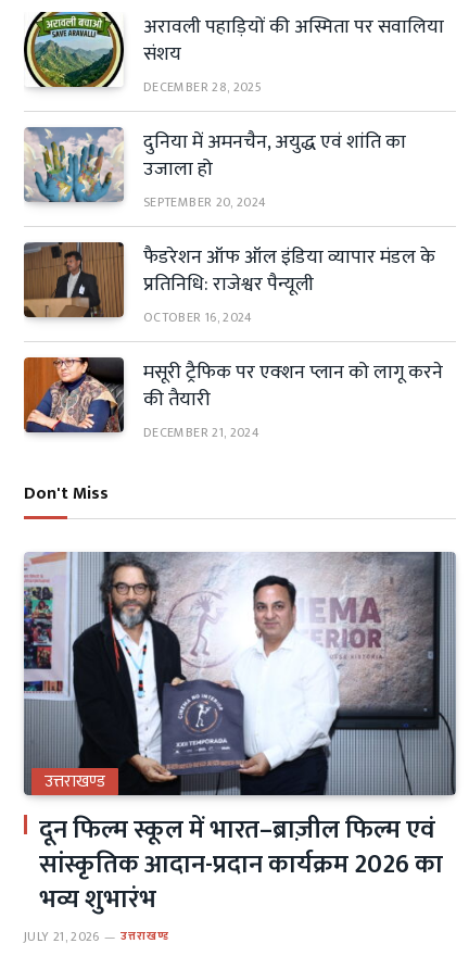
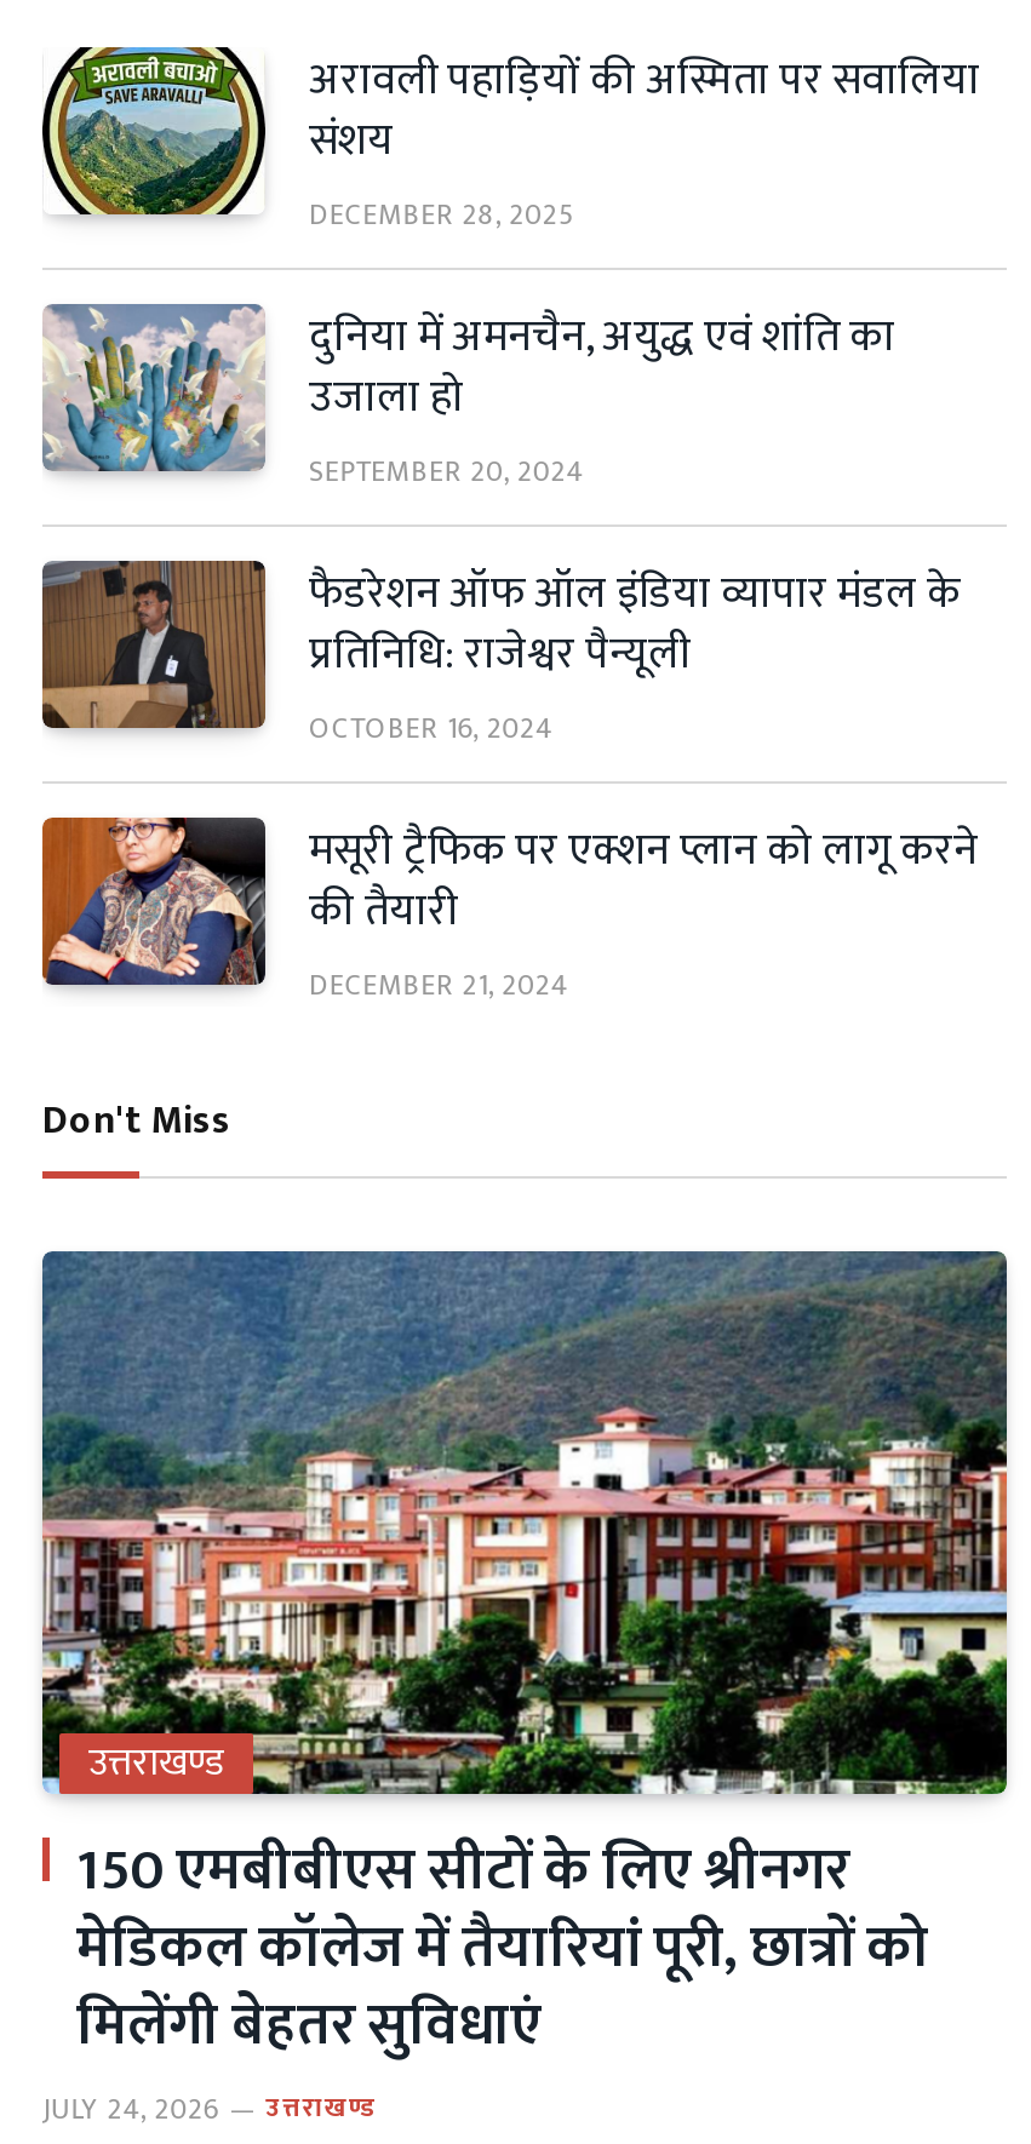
- [image]
- दून फिल्म स्कूल में भारत–ब्राज़ील फिल्म एवं
- सांस्कृतिक आदान-प्रदान कार्यक्रम 2026 का
- भव्य शुभारंभ
- JULY 21, 2026
+ [image]
+ 150 एमबीबीएस सीटों के लिए श्रीनगर
+ मेडिकल कॉलेज में तैयारियां पूरी, छात्रों को
+ मिलेंगी बेहतर सुविधाएं
+ JULY 24, 2026
